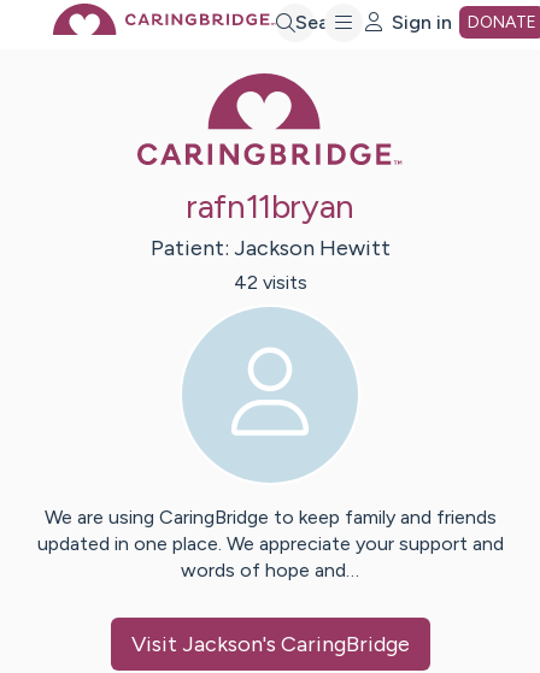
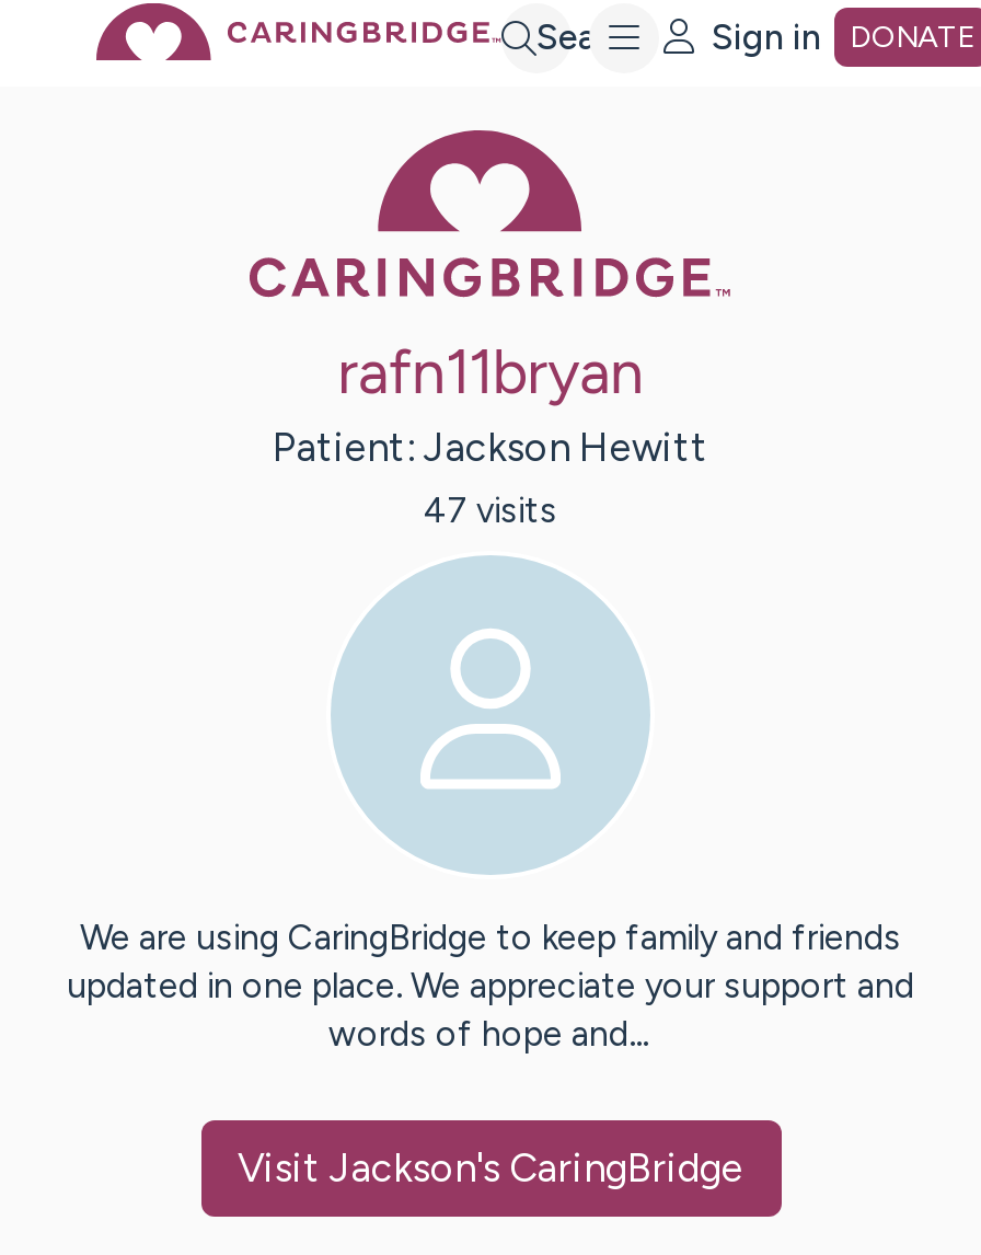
- 42 visits
+ 47 visits
